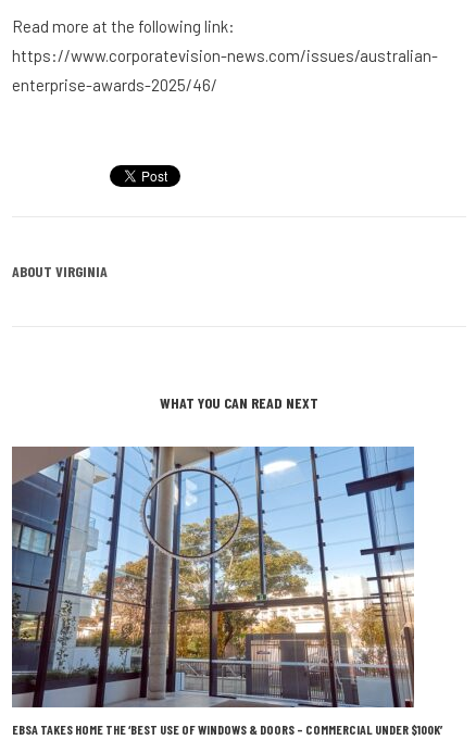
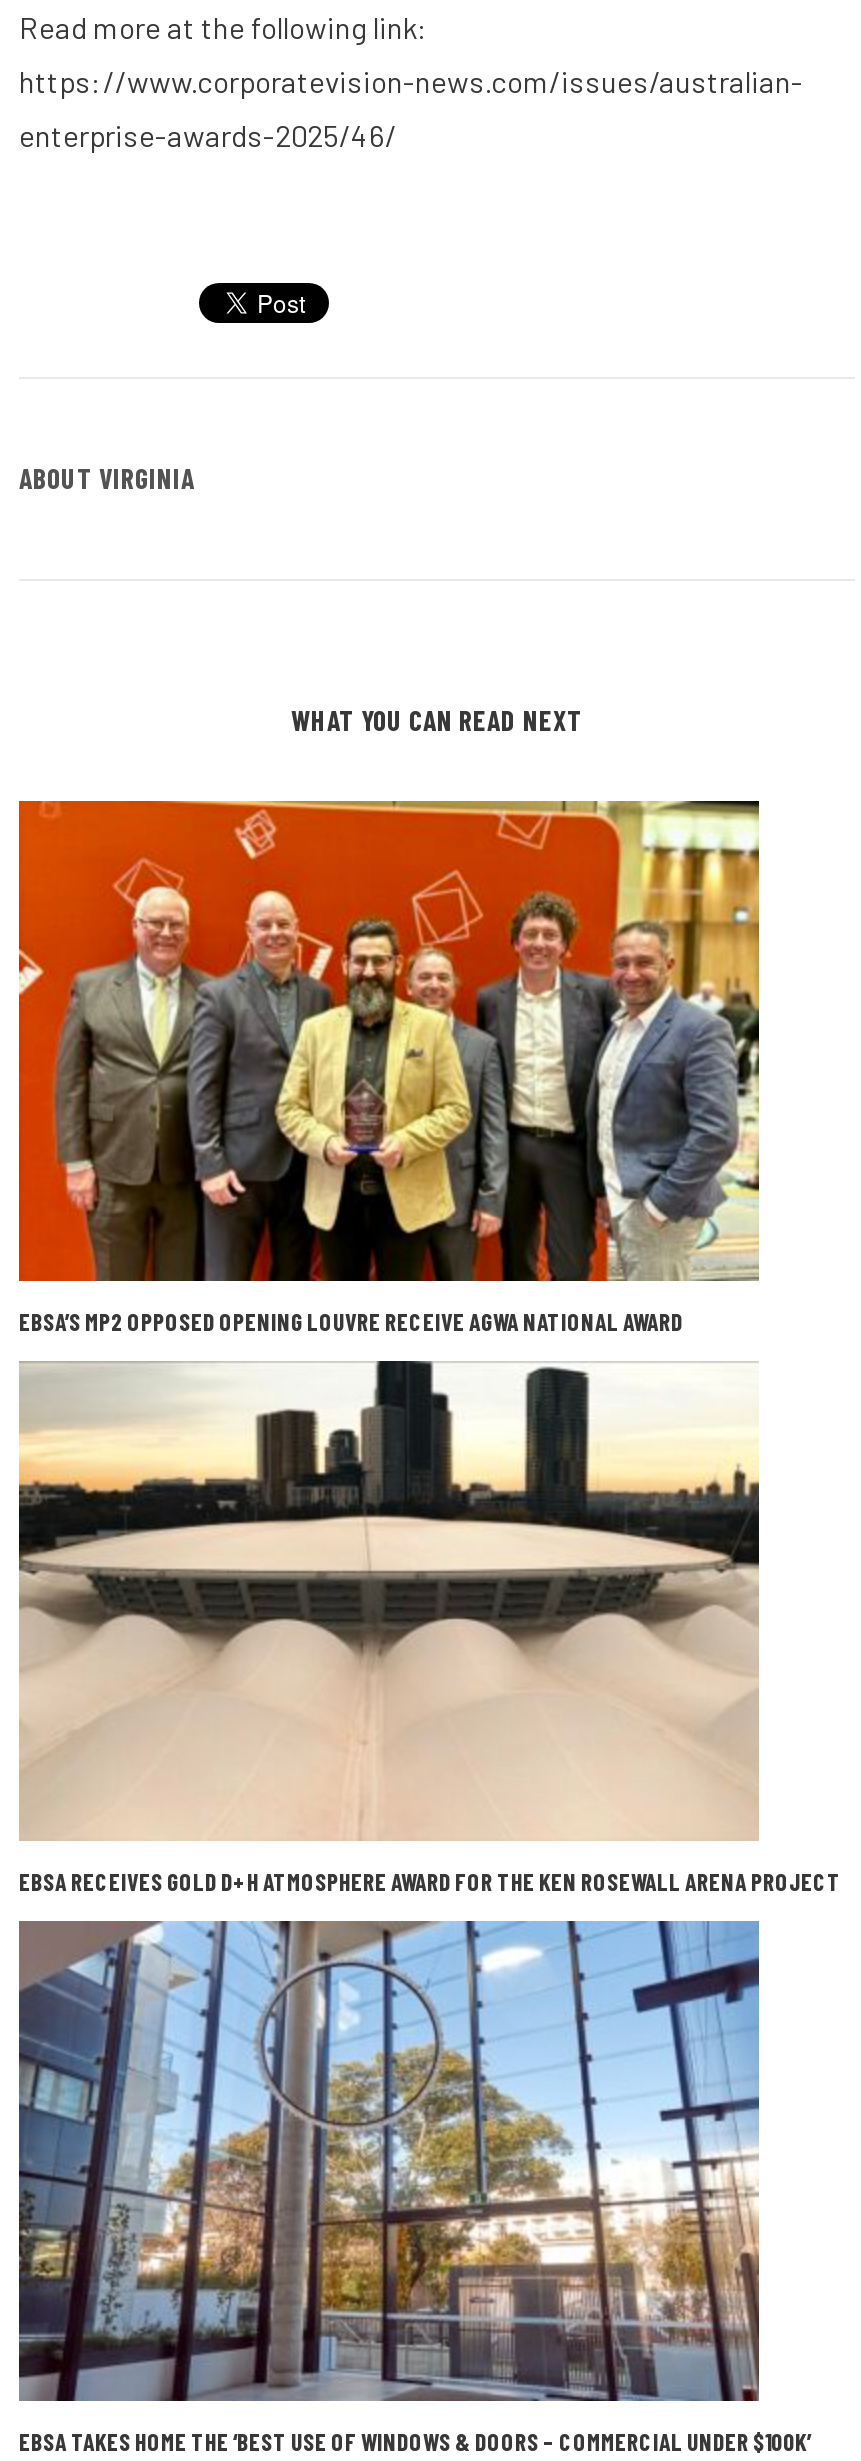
+ [image]
+ EBSA’S MP2 OPPOSED OPENING LOUVRE RECEIVE AGWA NATIONAL AWARD

+ [image]
+ EBSA RECEIVES GOLD D+H ATMOSPHERE AWARD FOR THE KEN ROSEWALL ARENA PROJECT
